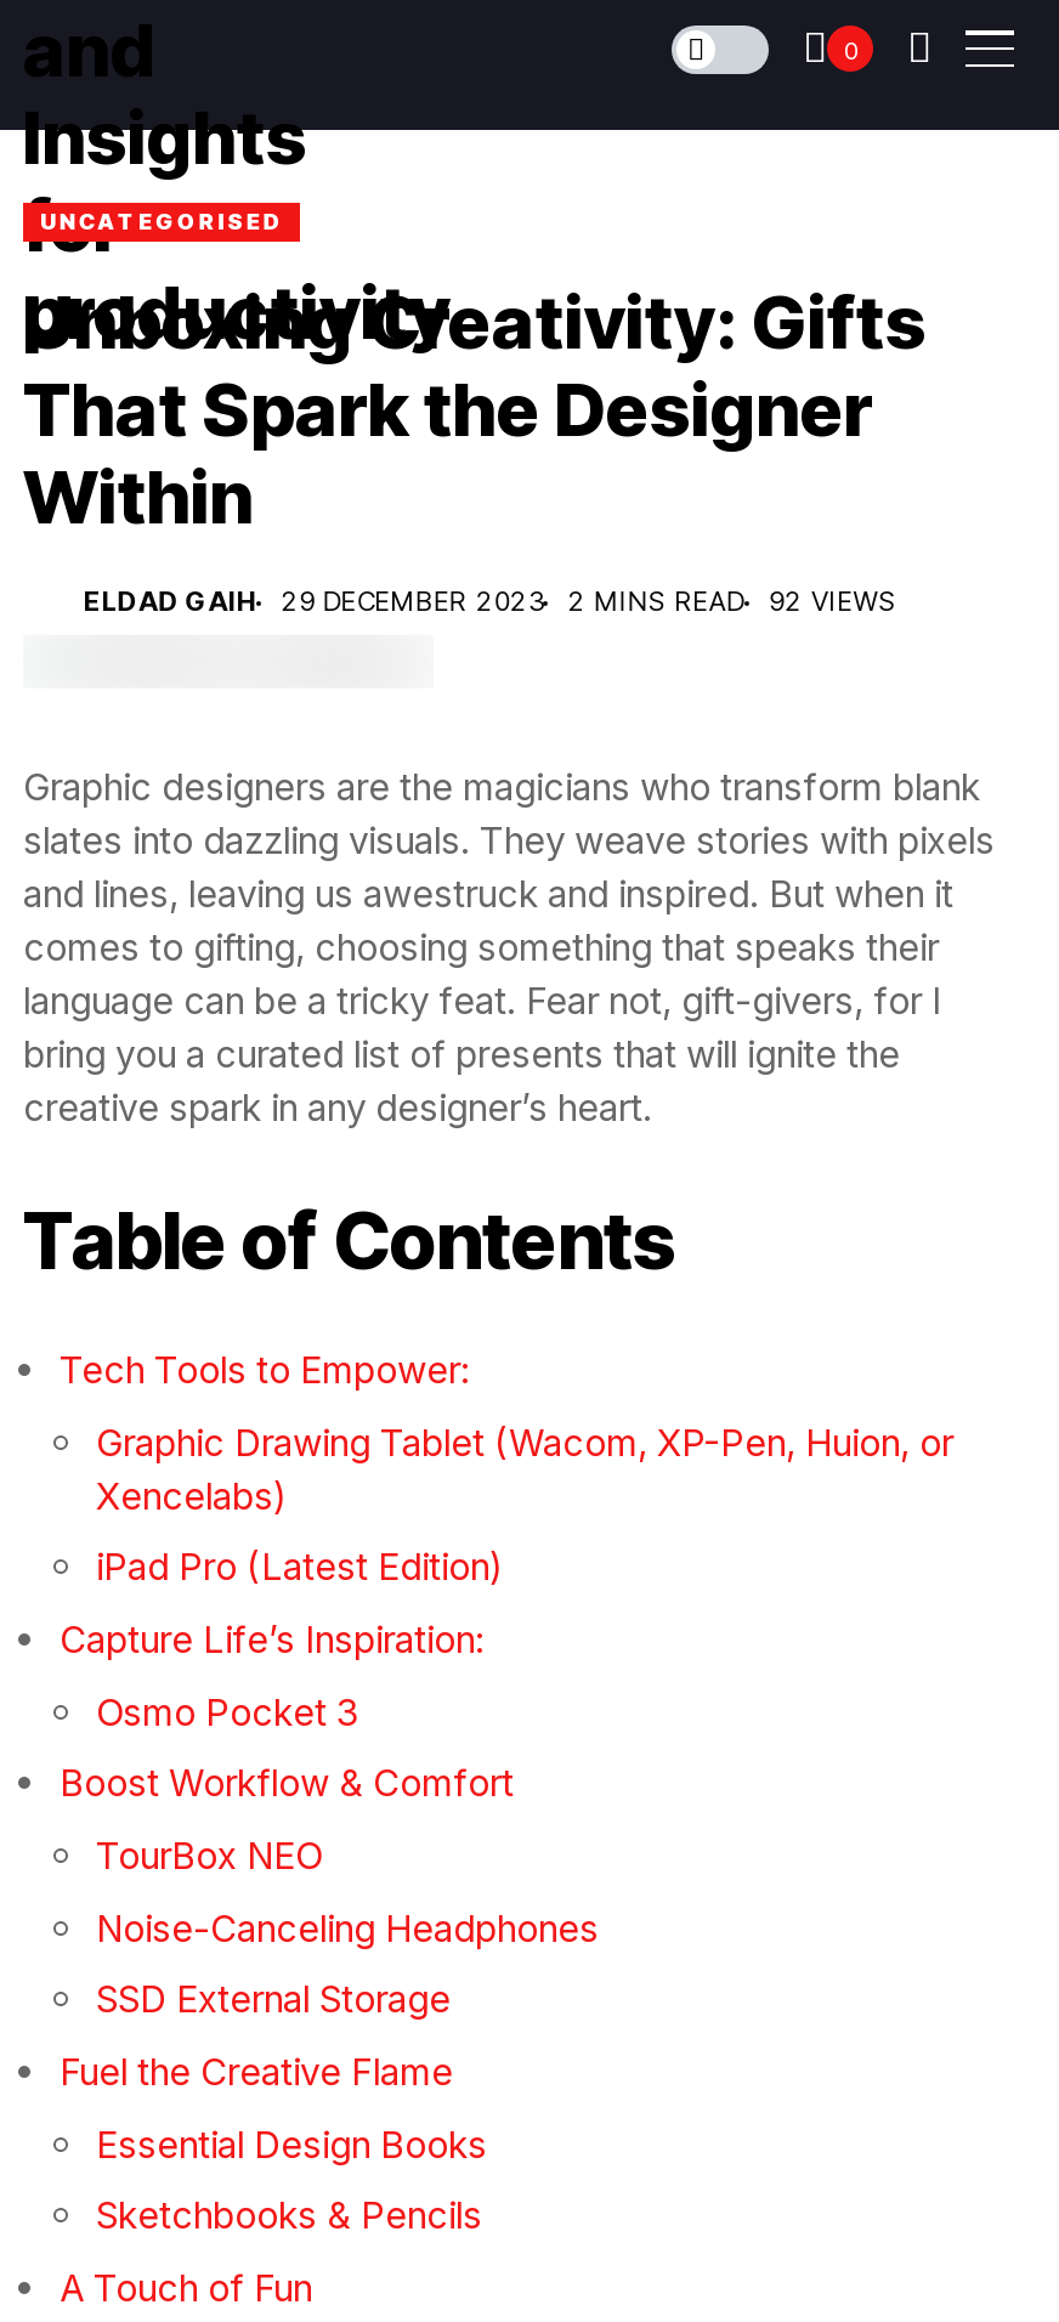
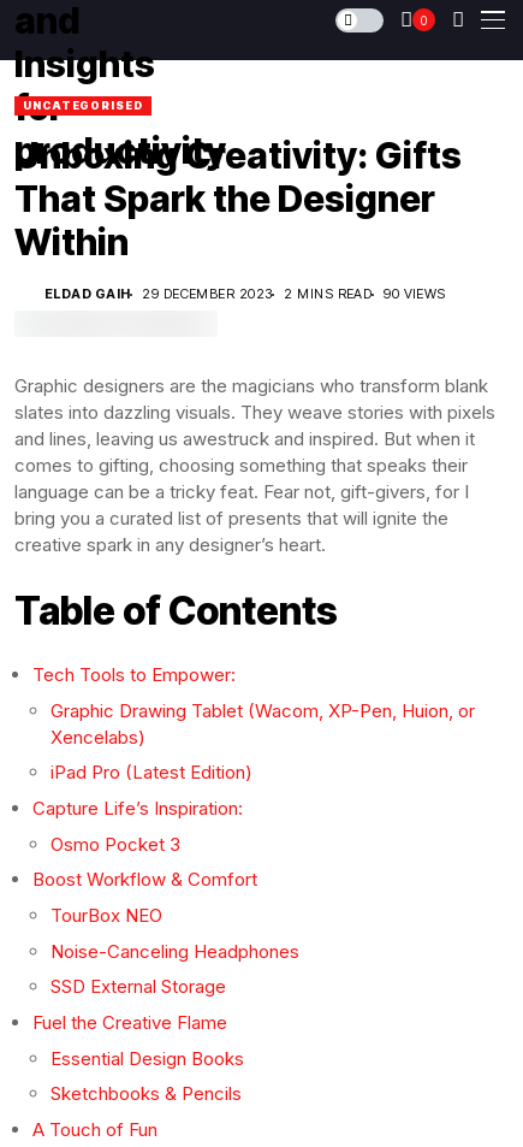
- ELDAD GAIH 29 DECEMBER 2023 2 MINS READ 92 VIEWS
+ ELDAD GAIH 29 DECEMBER 2023 2 MINS READ 90 VIEWS
